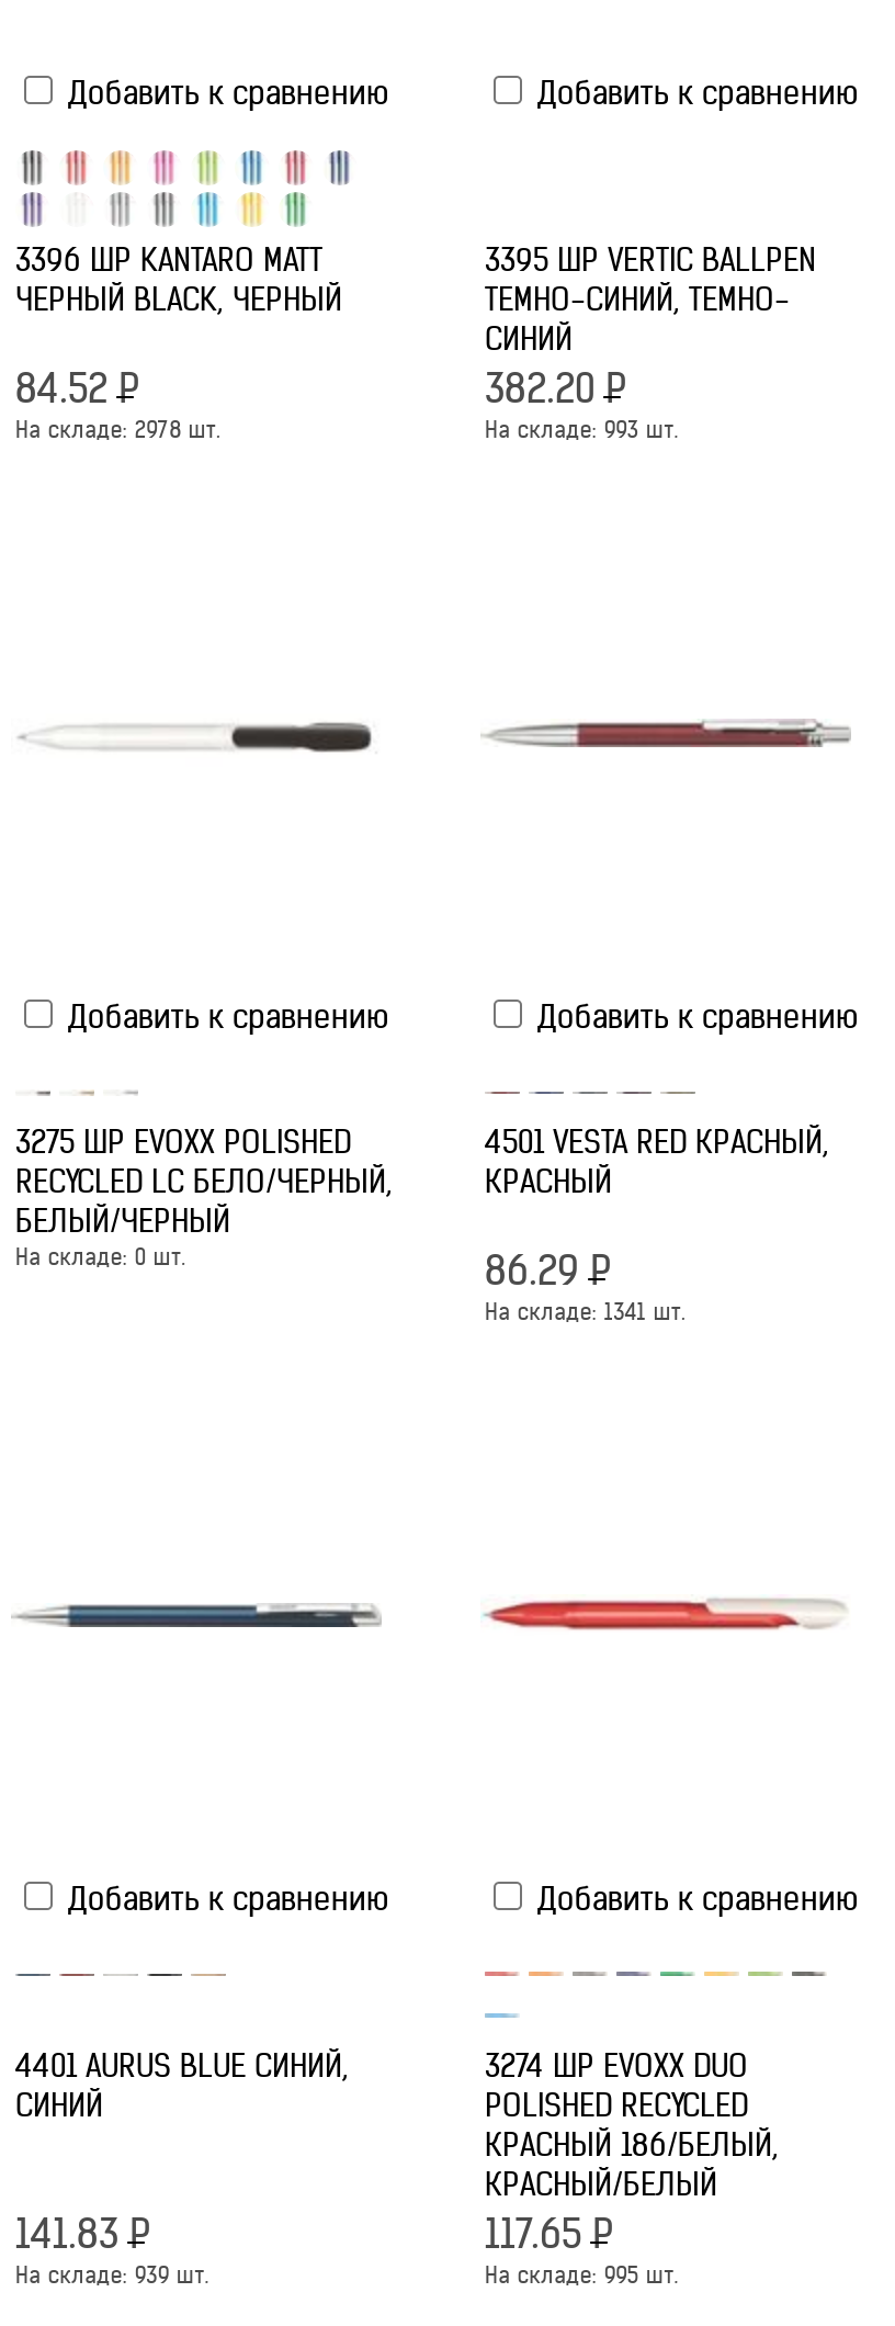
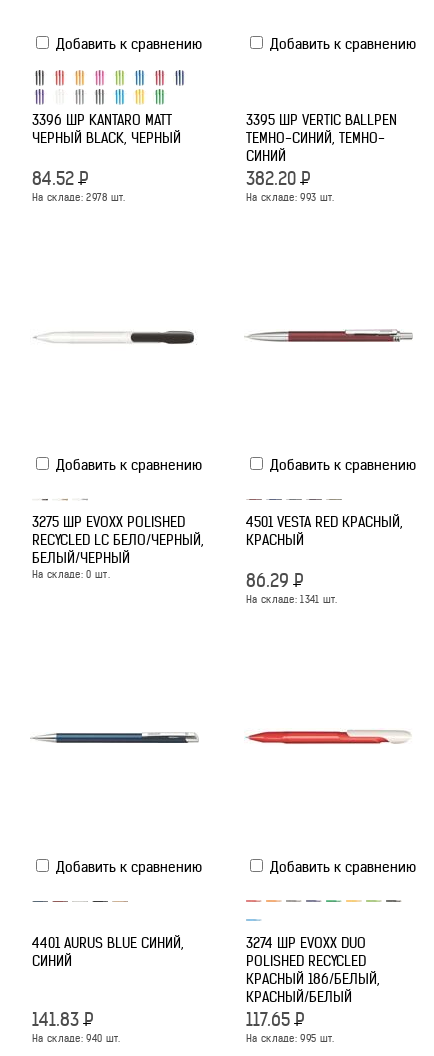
- На складе: 939 шт.
+ На складе: 940 шт.
